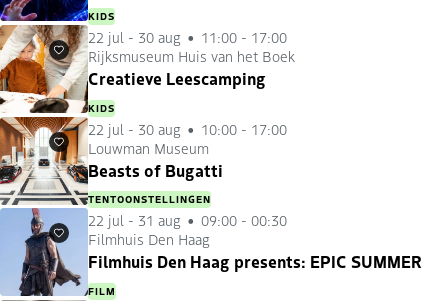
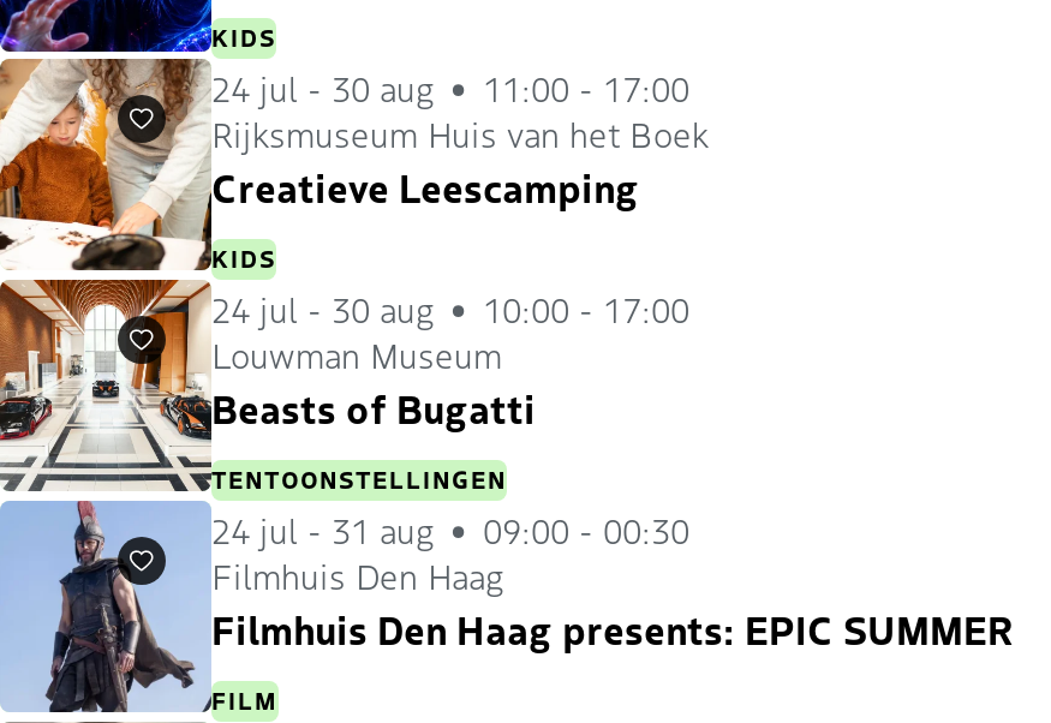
- 22 jul - 30 aug 11:00 - 17:00
+ 24 jul - 30 aug 11:00 - 17:00

- 22 jul - 30 aug 10:00 - 17:00
+ 24 jul - 30 aug 10:00 - 17:00

- 22 jul - 31 aug 09:00 - 00:30
+ 24 jul - 31 aug 09:00 - 00:30
